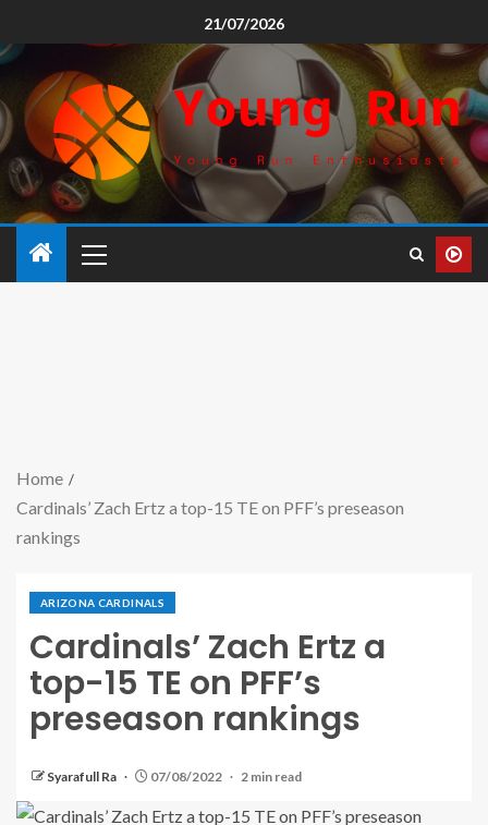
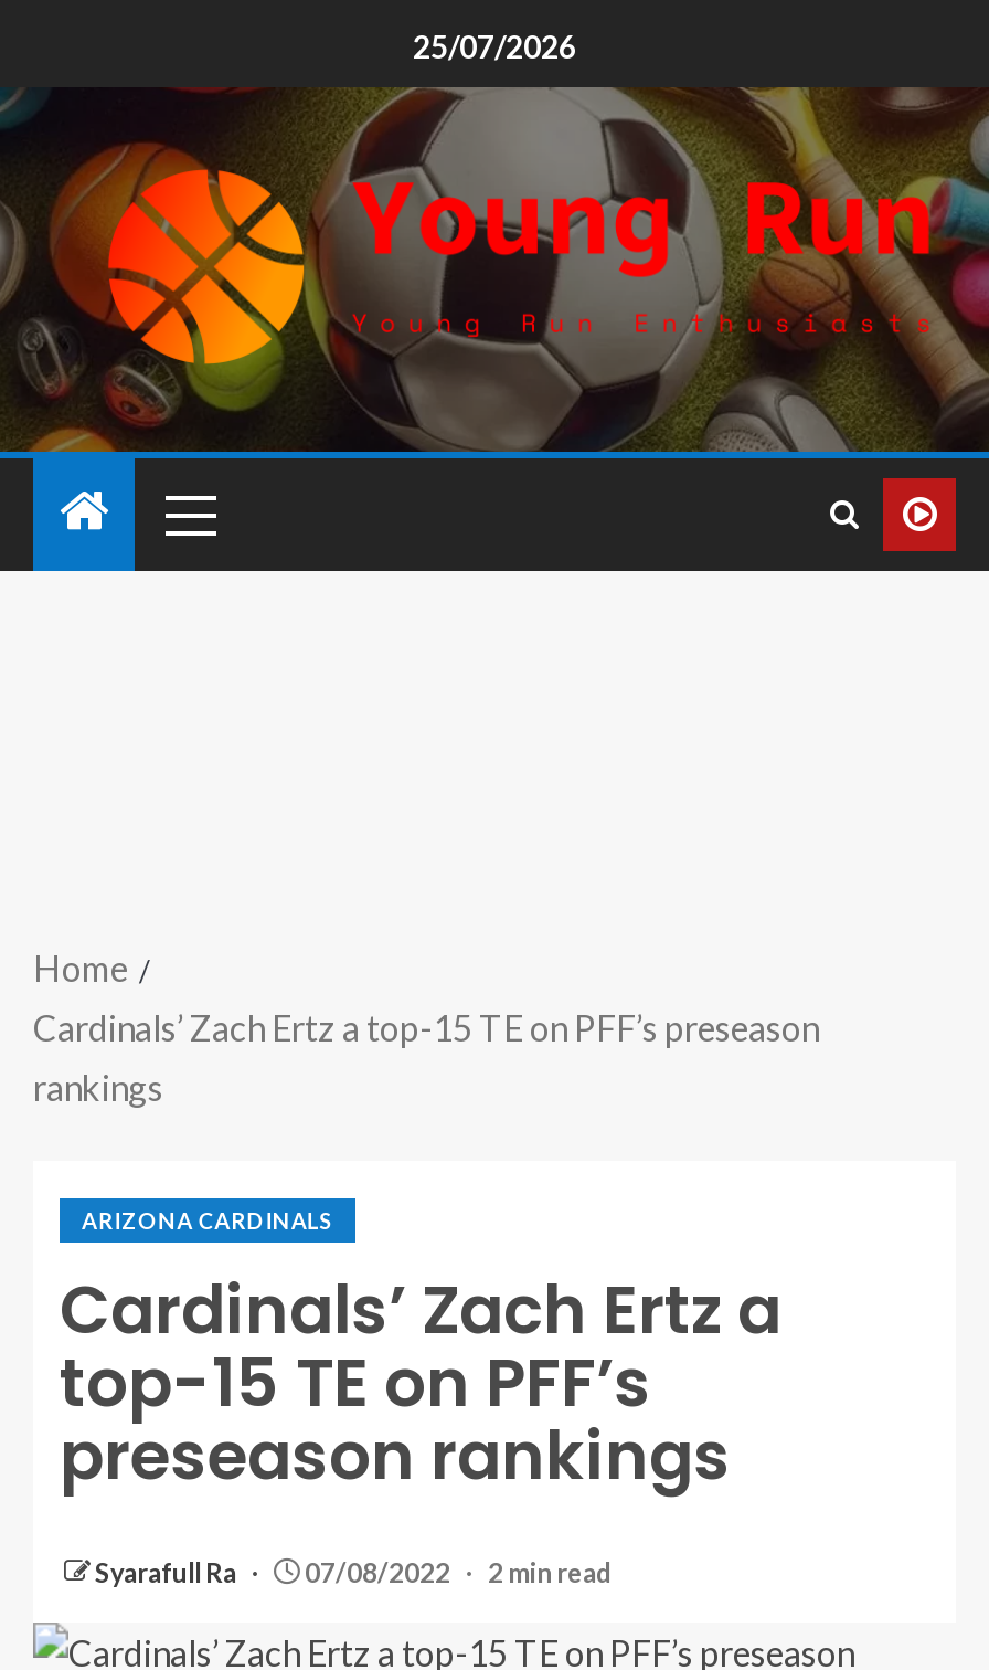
- 21/07/2026
+ 25/07/2026
